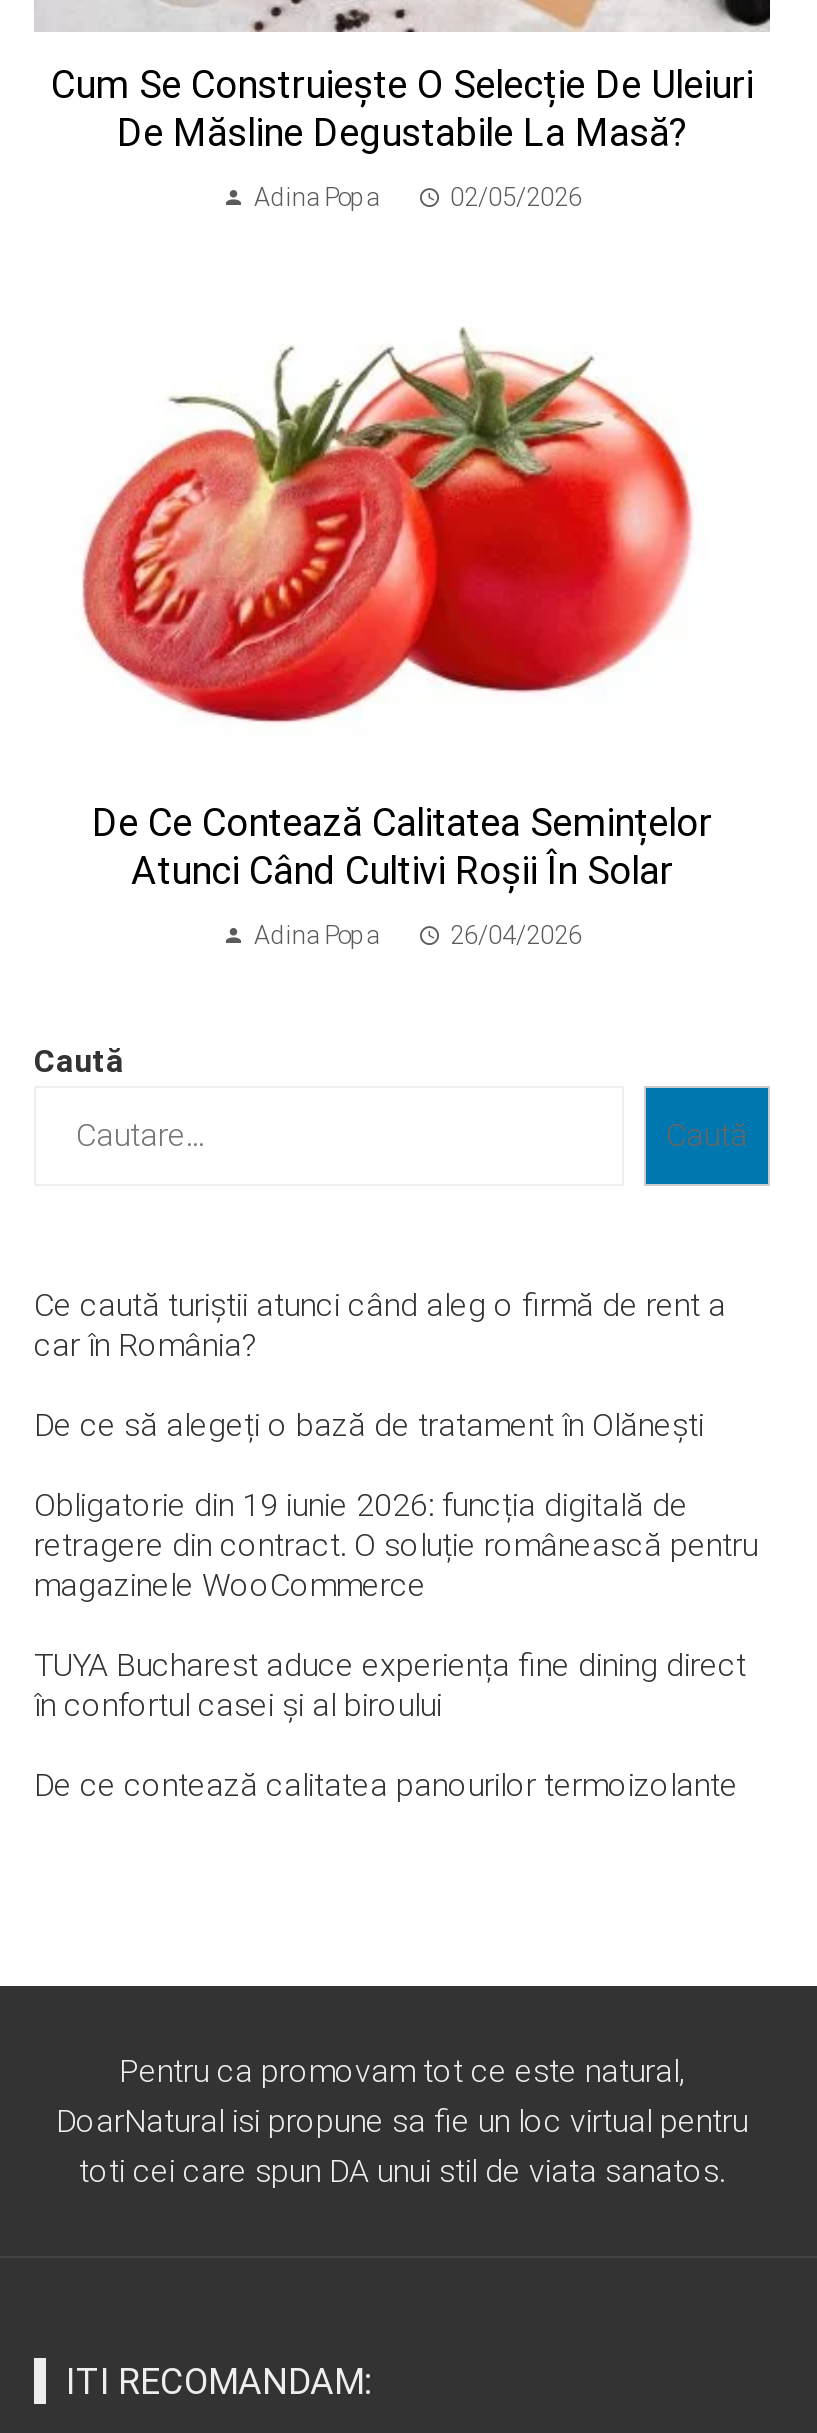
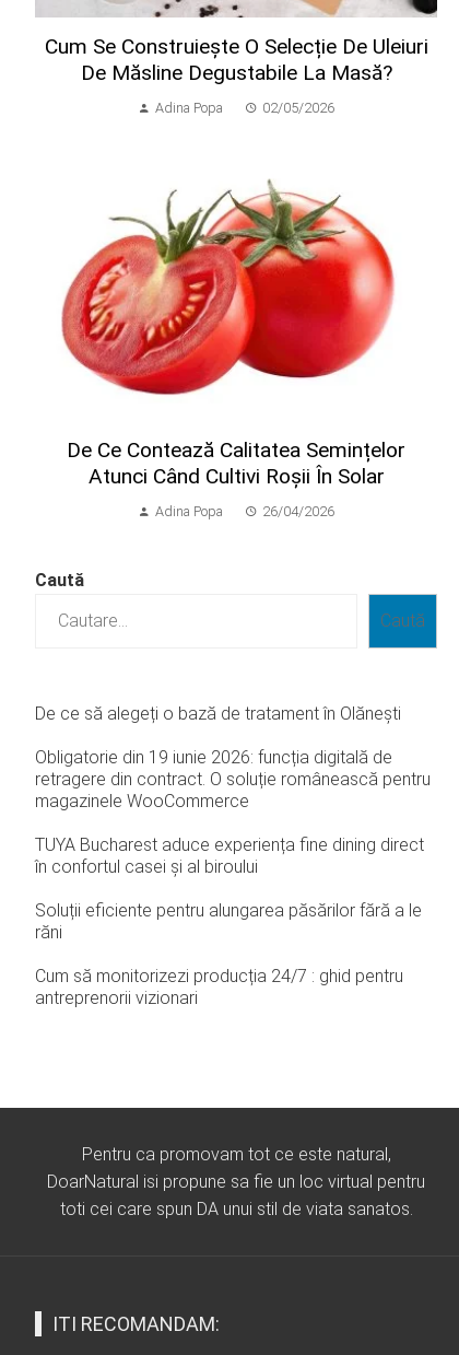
- Ce caută turiștii atunci când aleg o firmă de rent a
- car în România?

moved up: De ce să alegeți o bază de tratament în Olănești | Obligatorie din 19 iunie 2026: funcția digitală de | retragere din contract. O soluție românească pentru | magazinele WooCommerce | TUYA Bucharest aduce experiența fine dining direct | în confortul casei și al biroului

- De ce contează calitatea panourilor termoizolante
+ Soluții eficiente pentru alungarea păsărilor fără a le
+ răni
+ Cum să monitorizezi producția 24/7 : ghid pentru
+ antreprenorii vizionari
